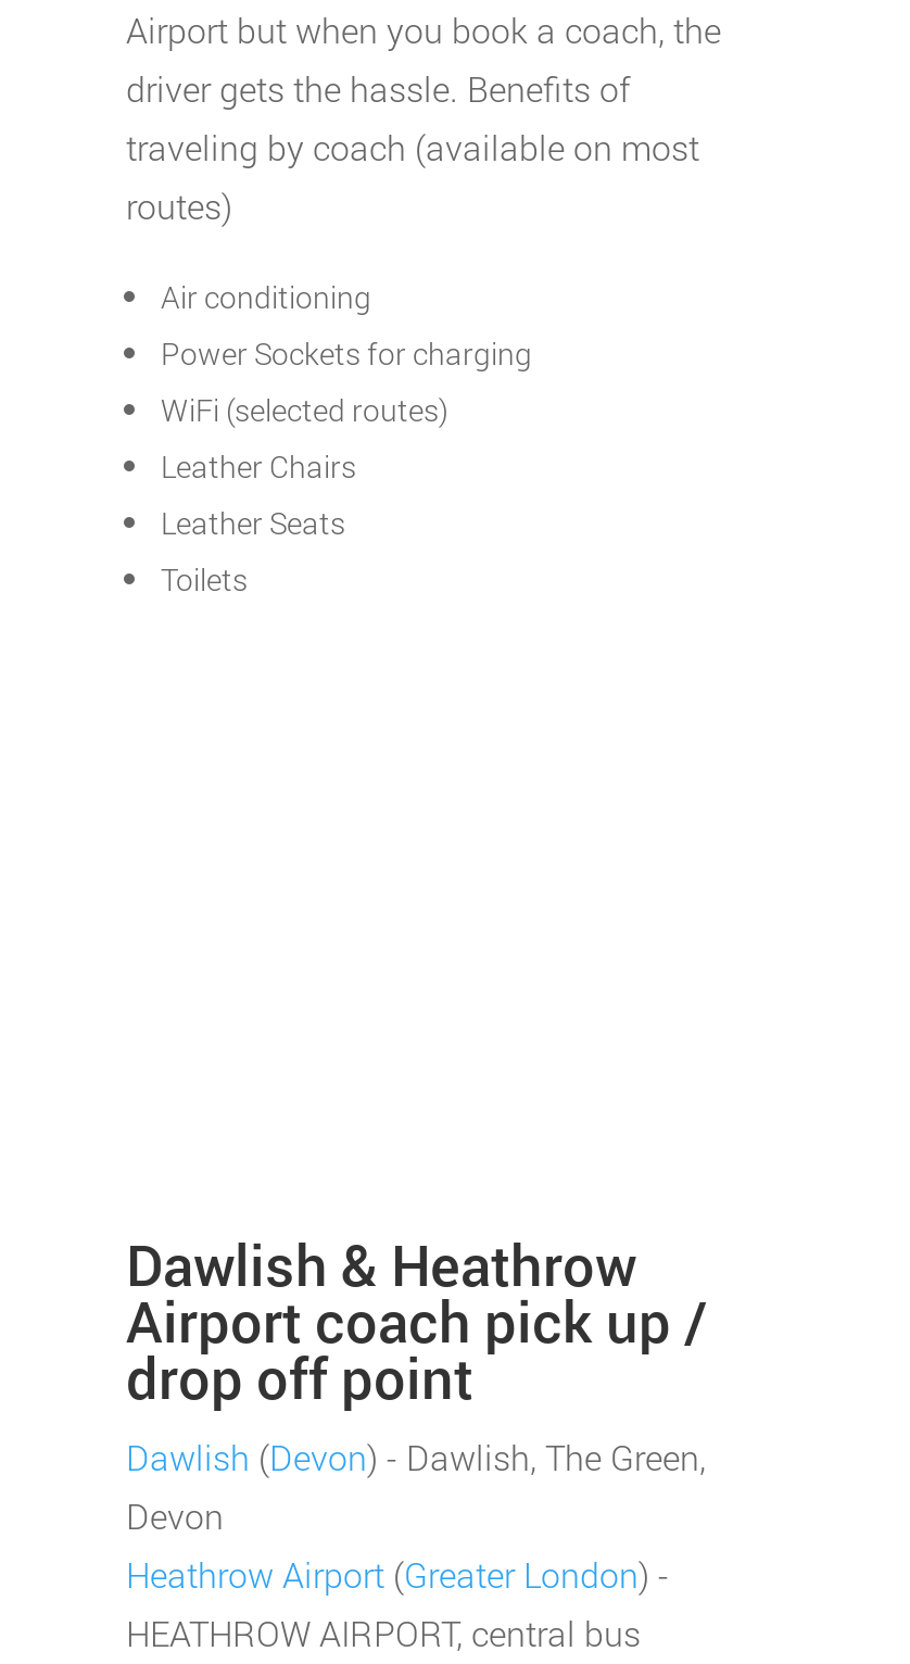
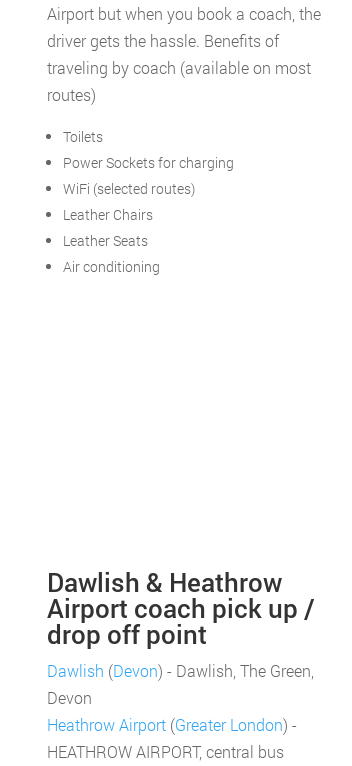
moved down: Air conditioning

moved up: Toilets
